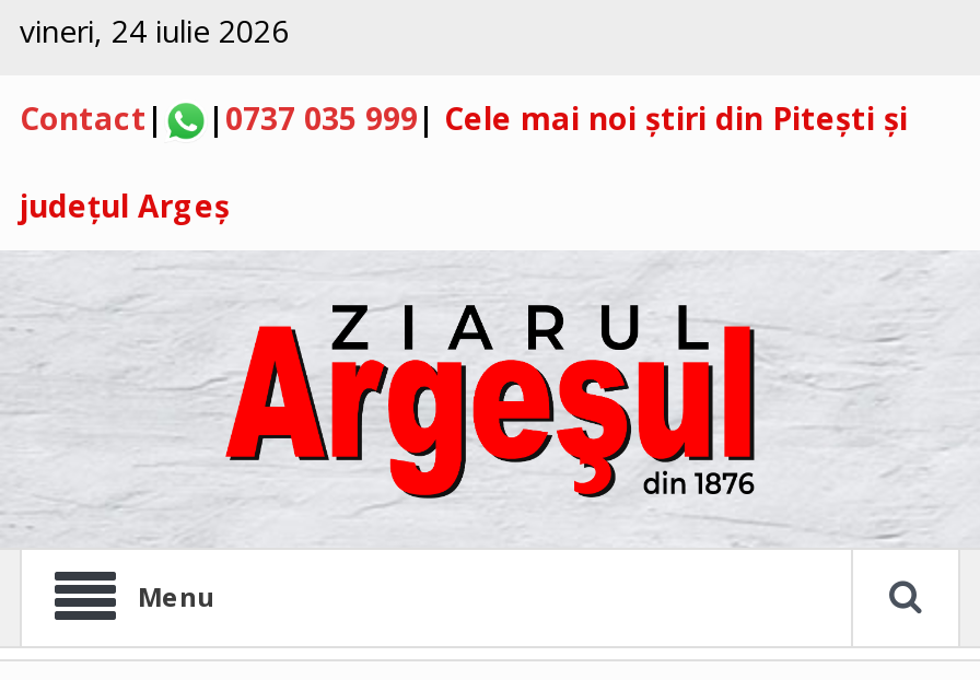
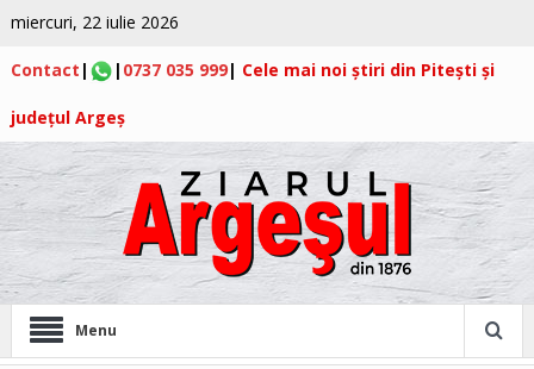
- vineri, 24 iulie 2026
+ miercuri, 22 iulie 2026
